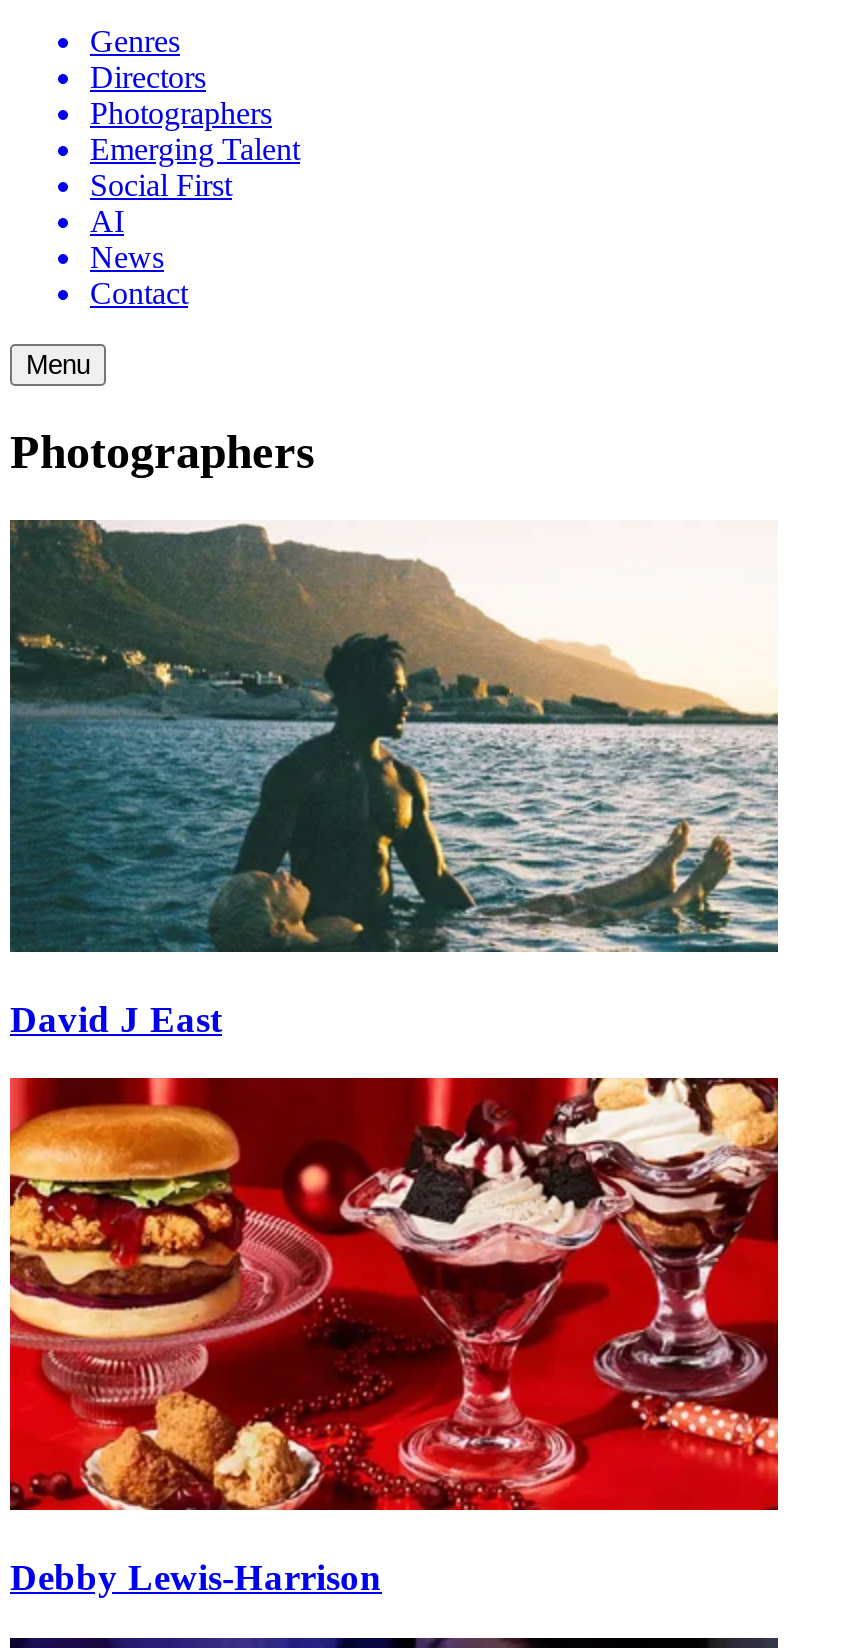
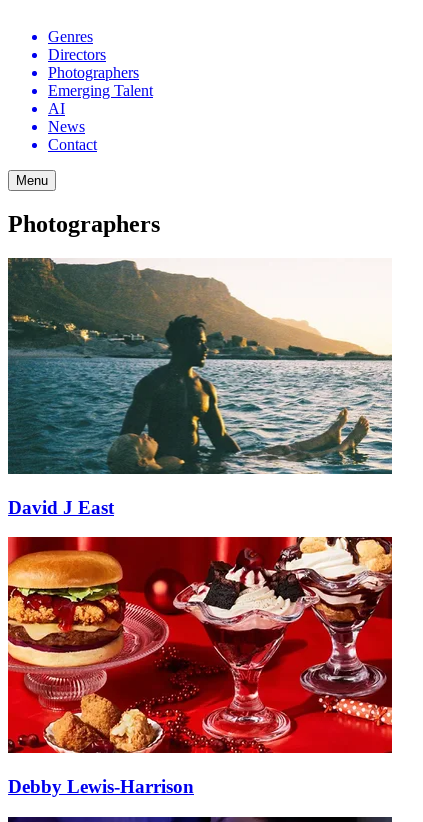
- Social First
